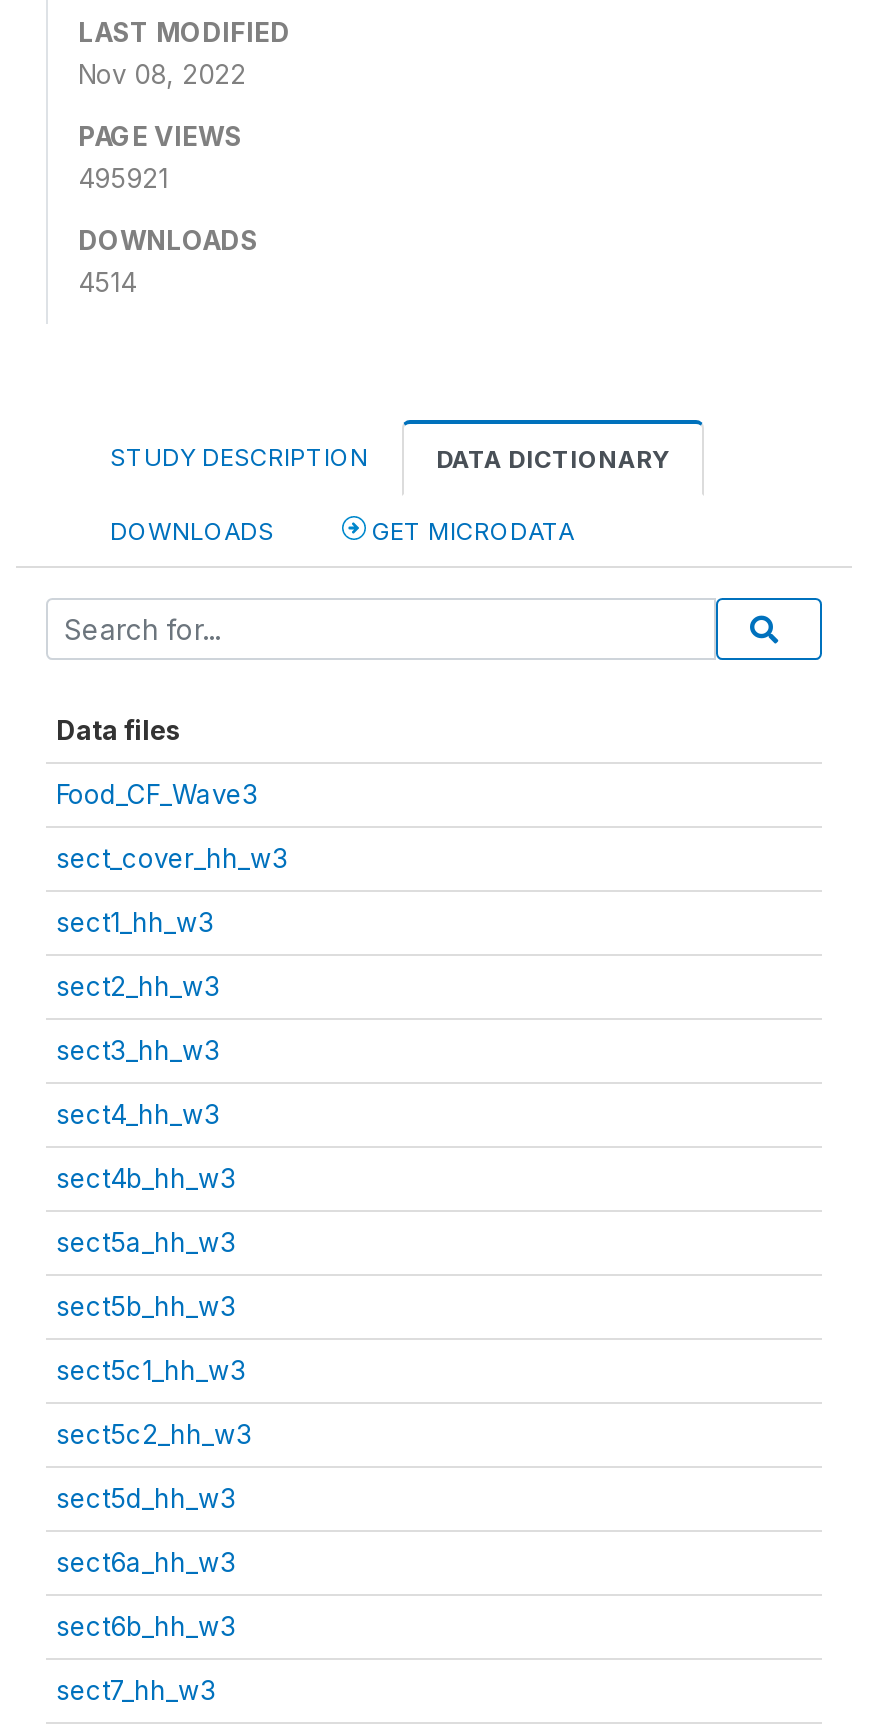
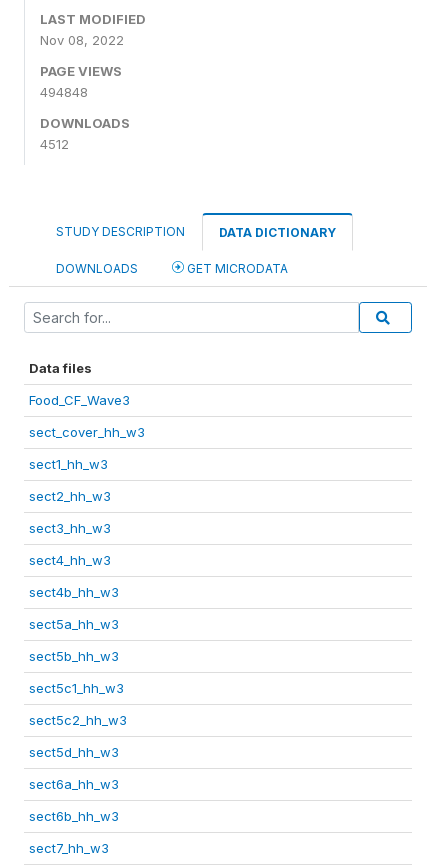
- 495921
+ 494848

- 4514
+ 4512
